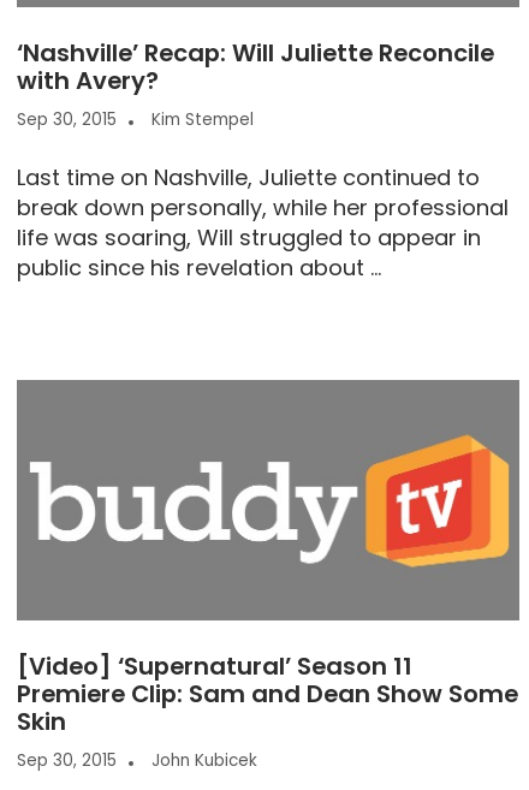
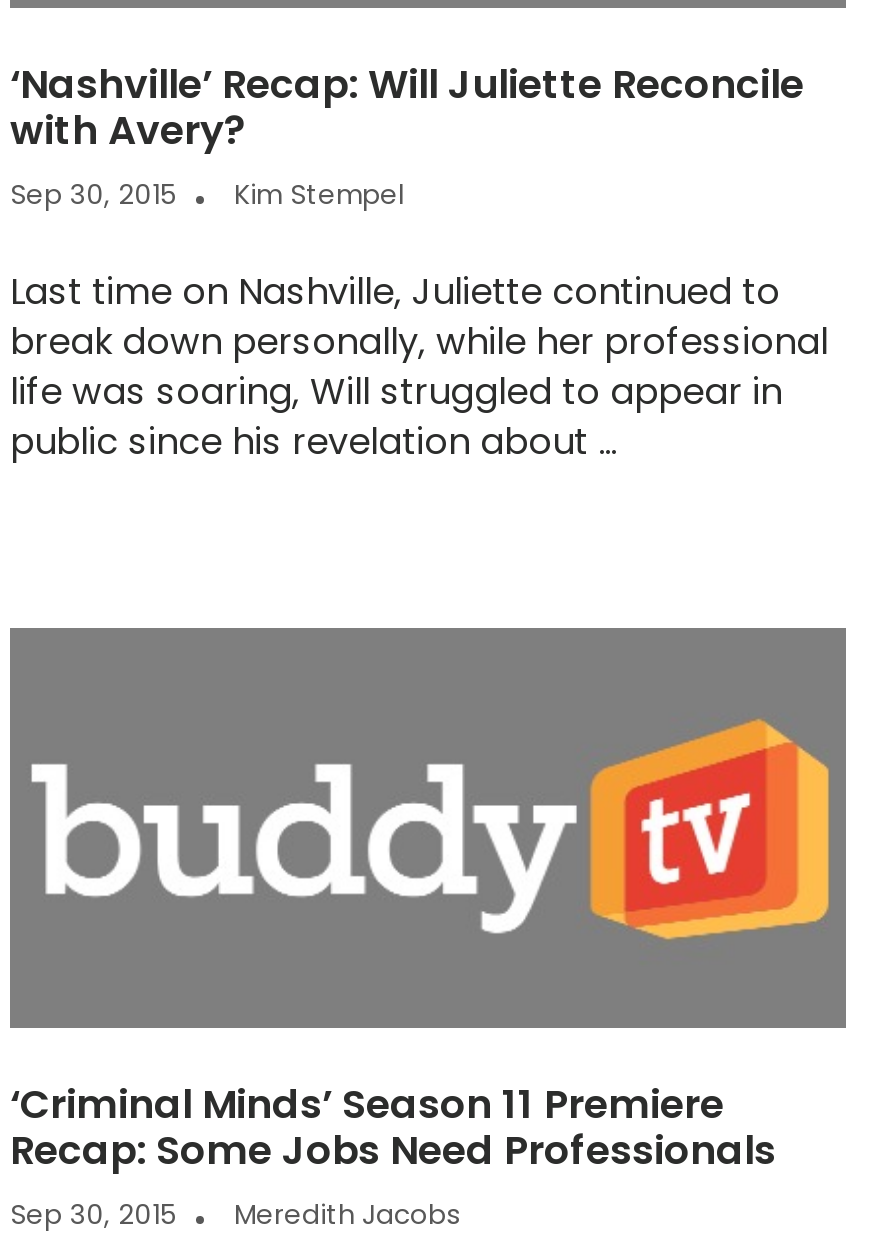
- [Video] ‘Supernatural’ Season 11
- Premiere Clip: Sam and Dean Show Some
- Skin
+ ‘Criminal Minds’ Season 11 Premiere
+ Recap: Some Jobs Need Professionals

- John Kubicek
+ Meredith Jacobs
